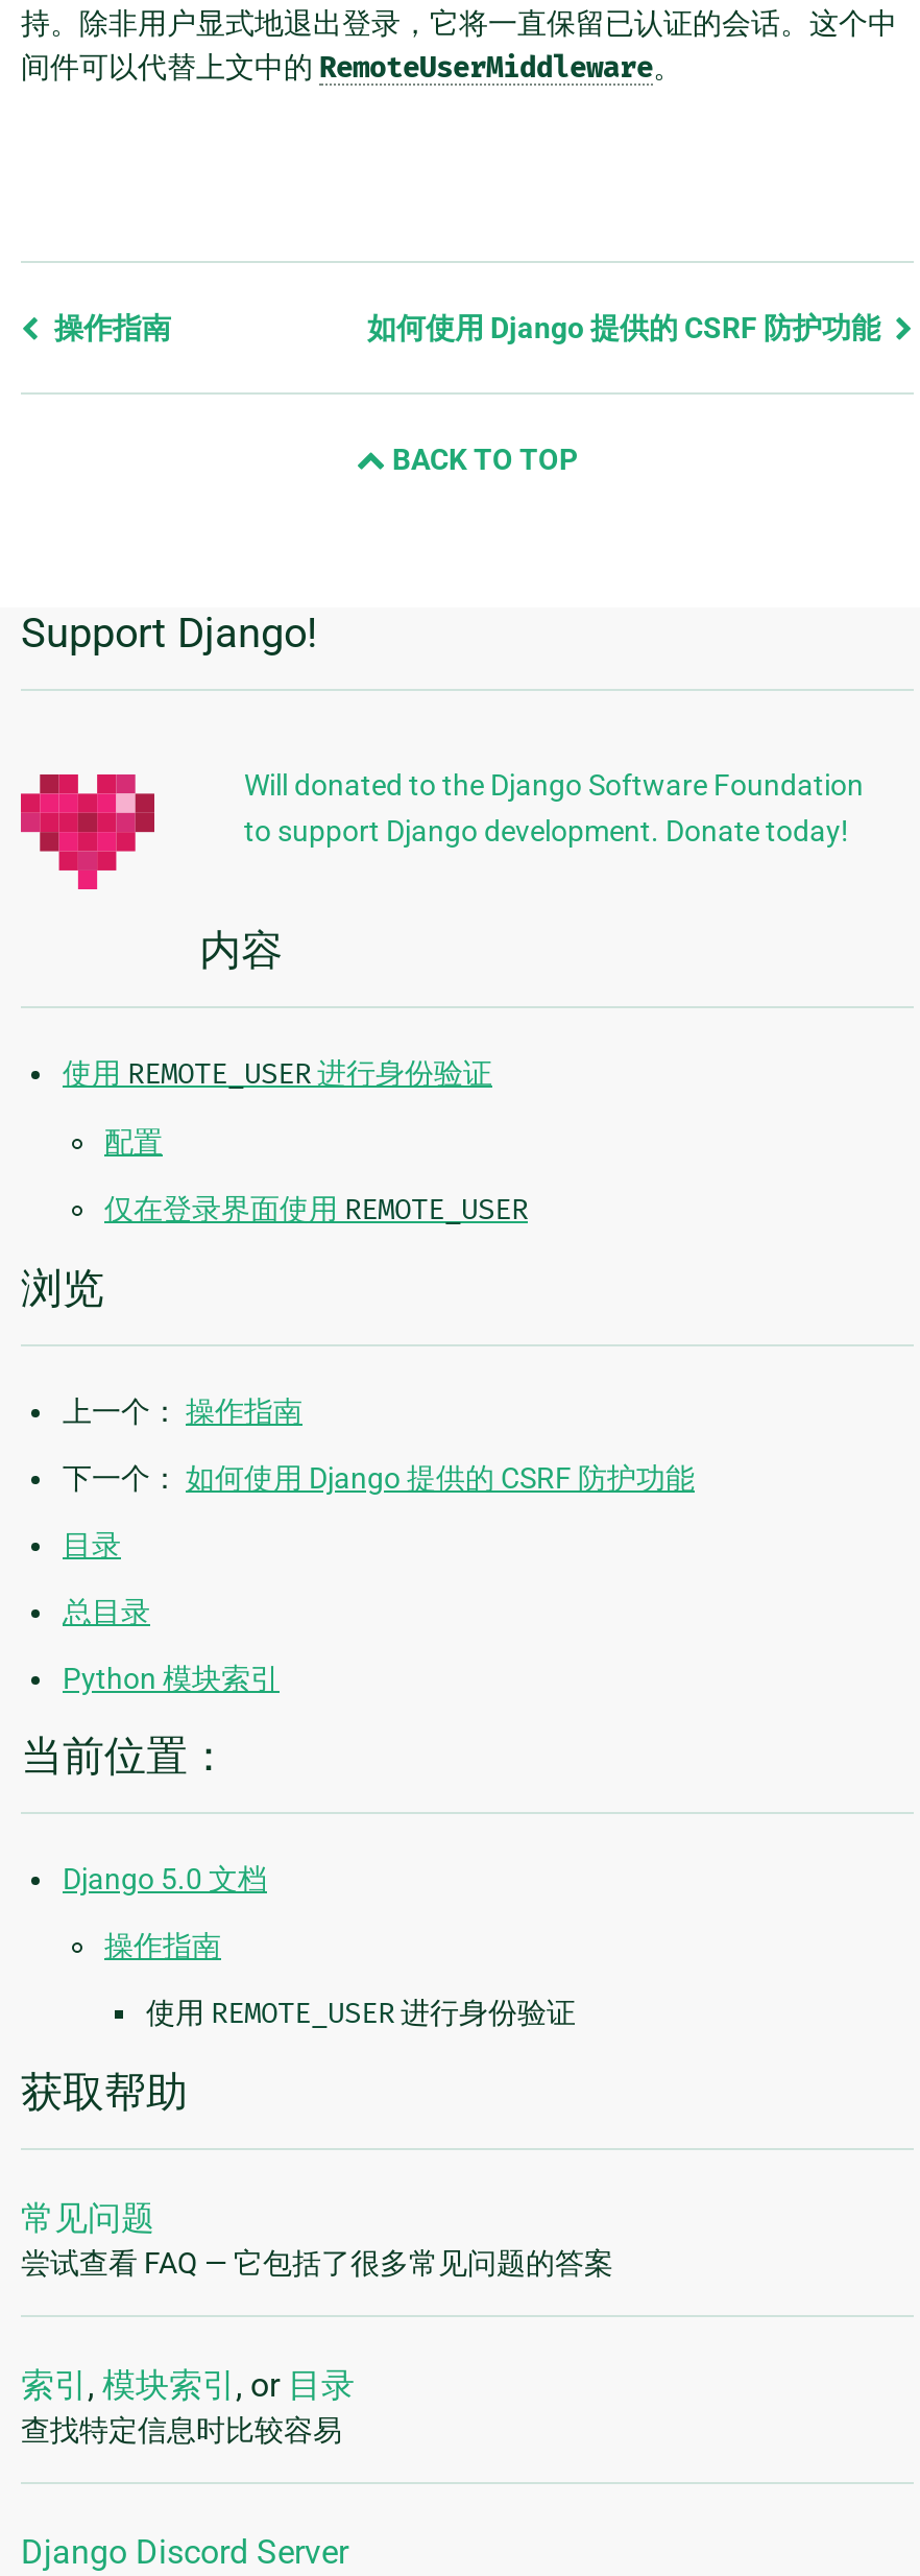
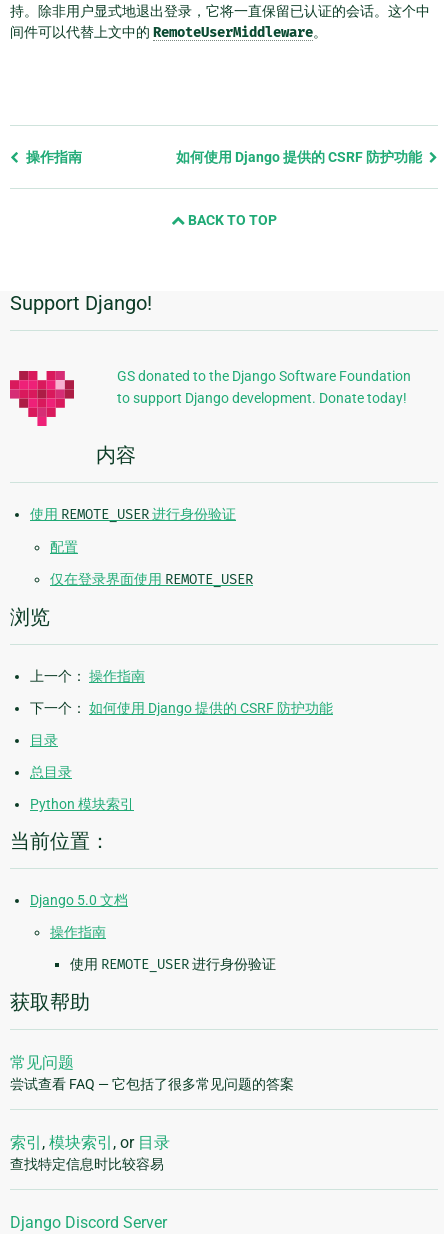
- Will donated to the Django Software Foundation
+ GS donated to the Django Software Foundation
